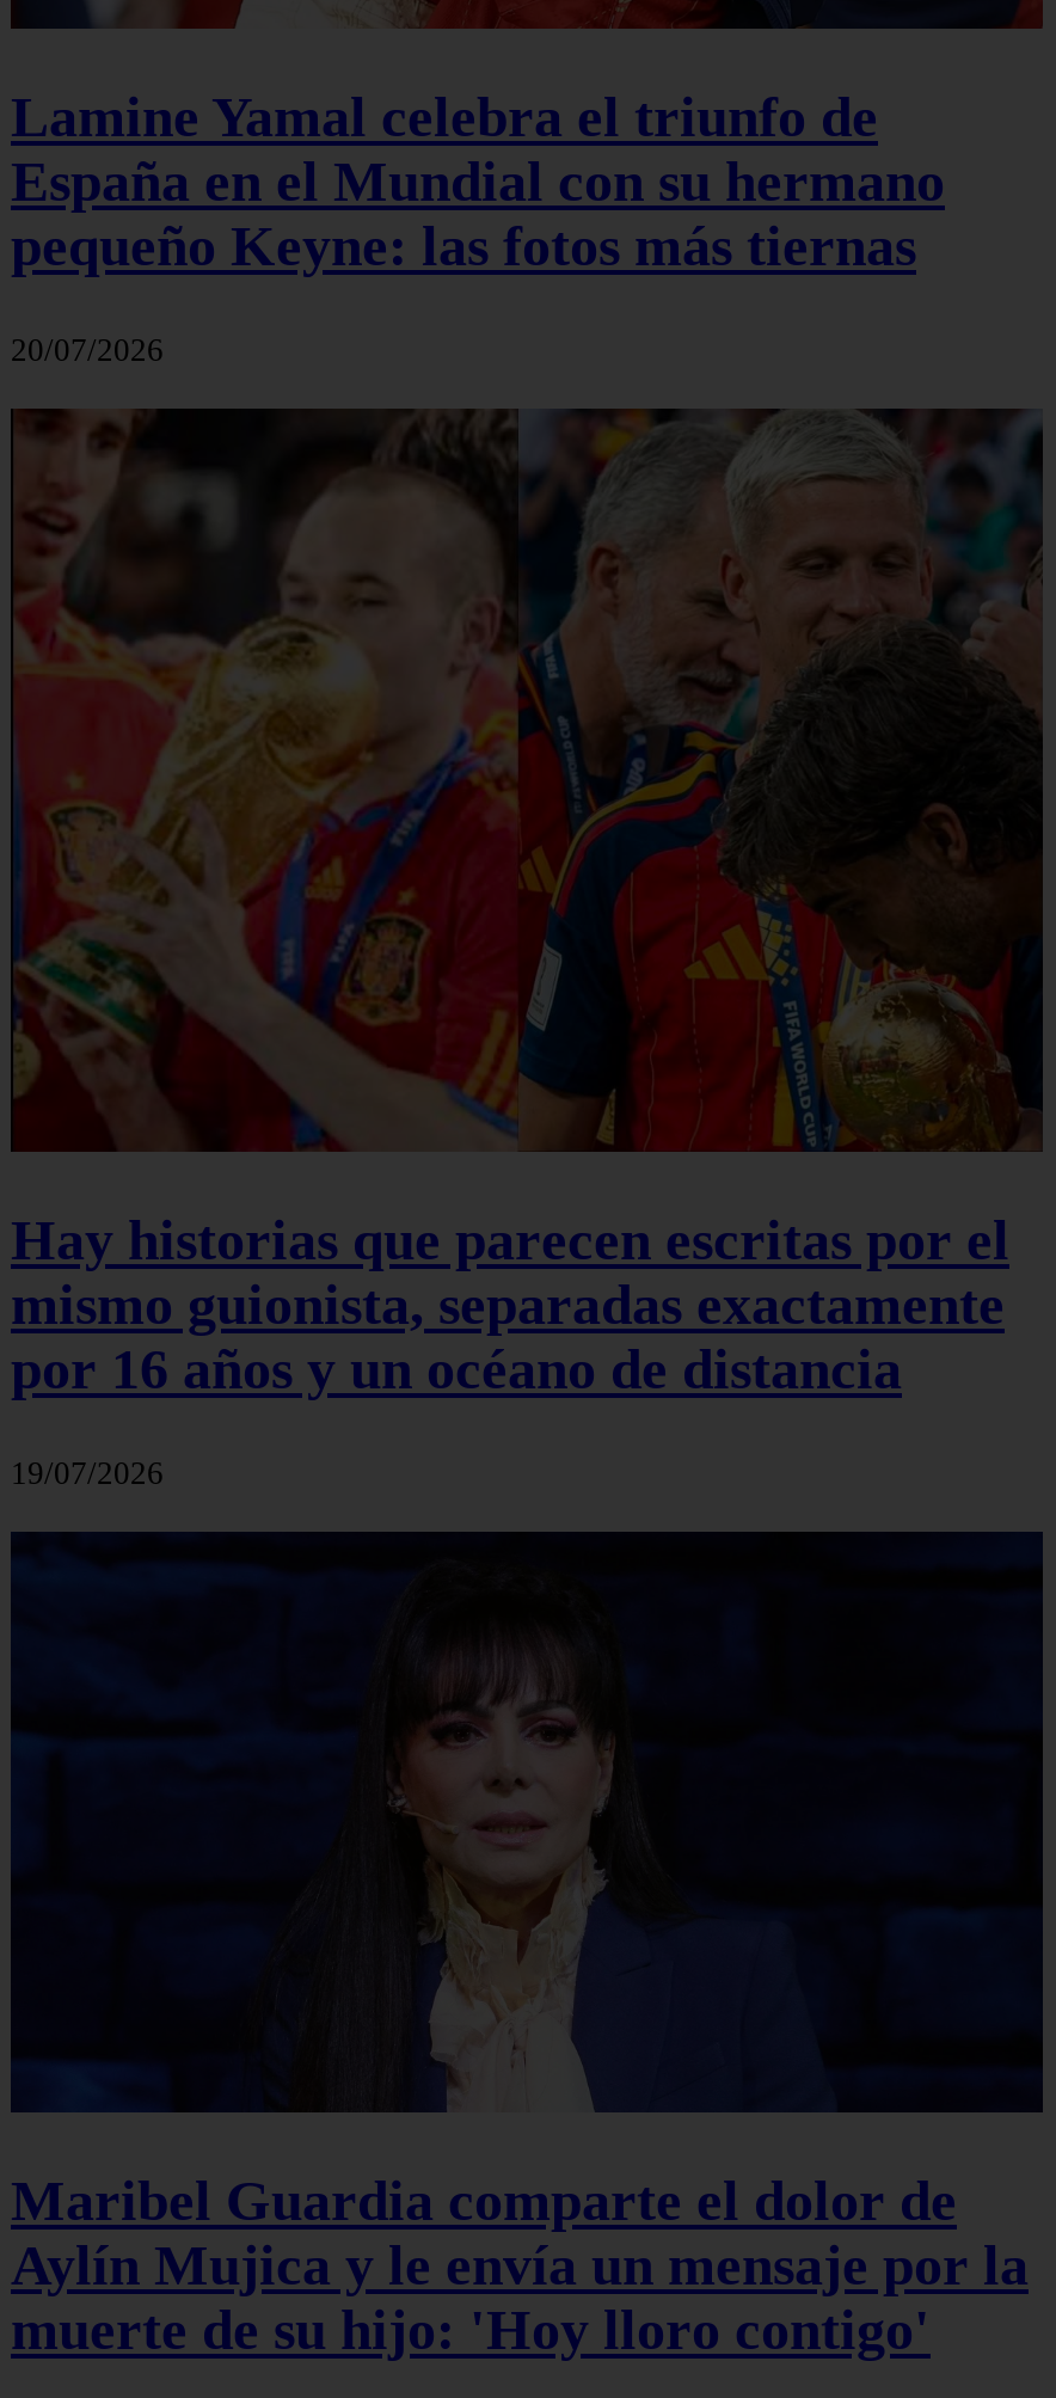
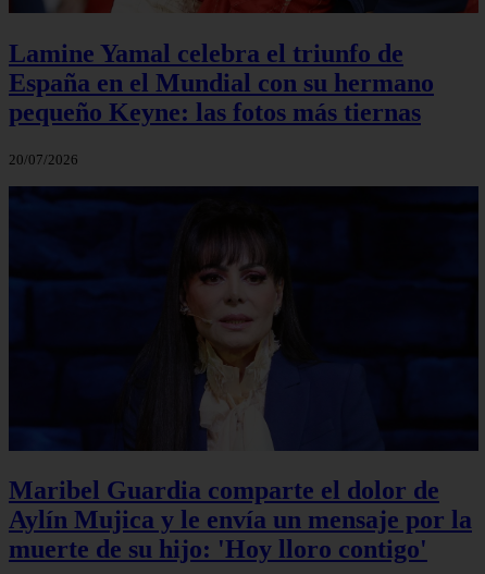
- [image]
- Hay historias que parecen escritas por el
- mismo guionista, separadas exactamente
- por 16 años y un océano de distancia
- 19/07/2026
